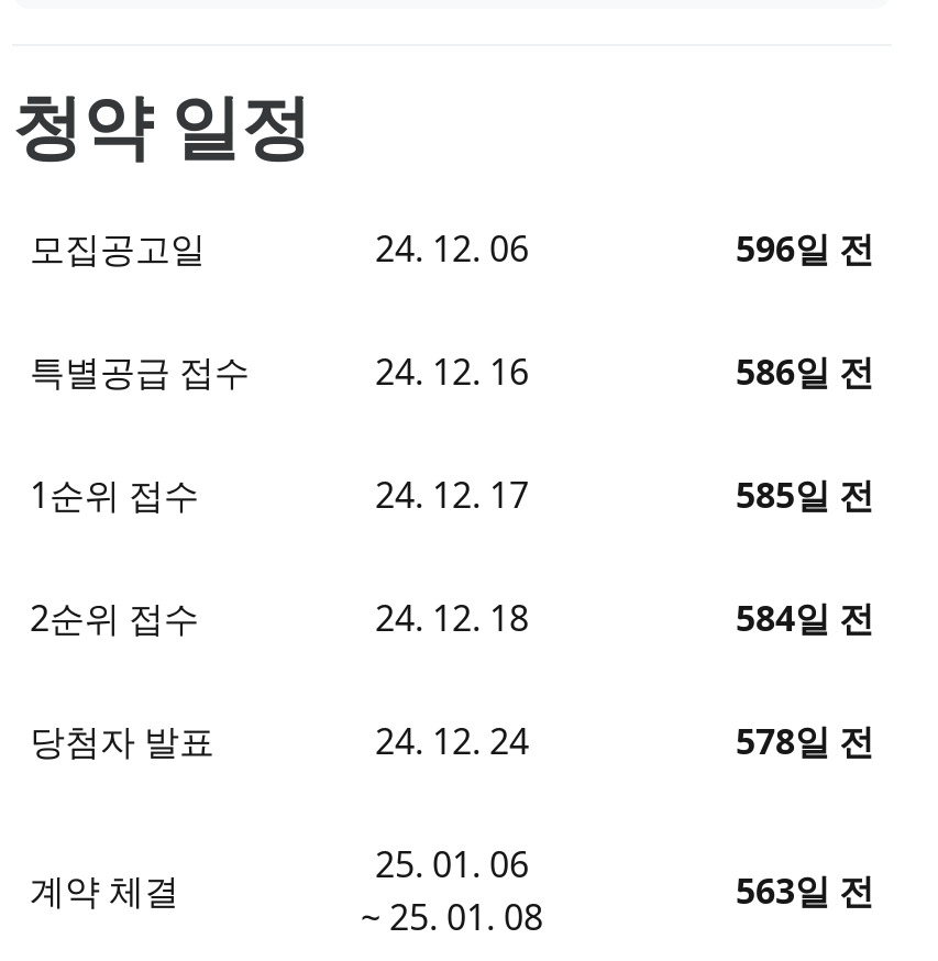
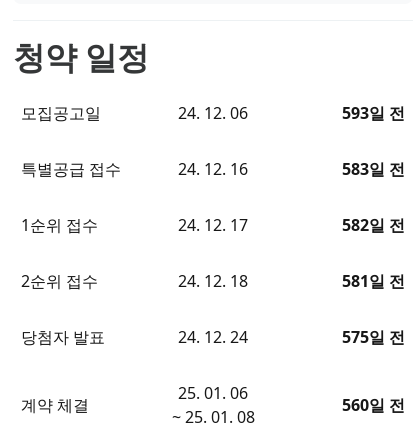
- 596일 전
+ 593일 전

- 586일 전
+ 583일 전

- 585일 전
+ 582일 전

- 584일 전
+ 581일 전

- 578일 전
+ 575일 전

- 563일 전
+ 560일 전
